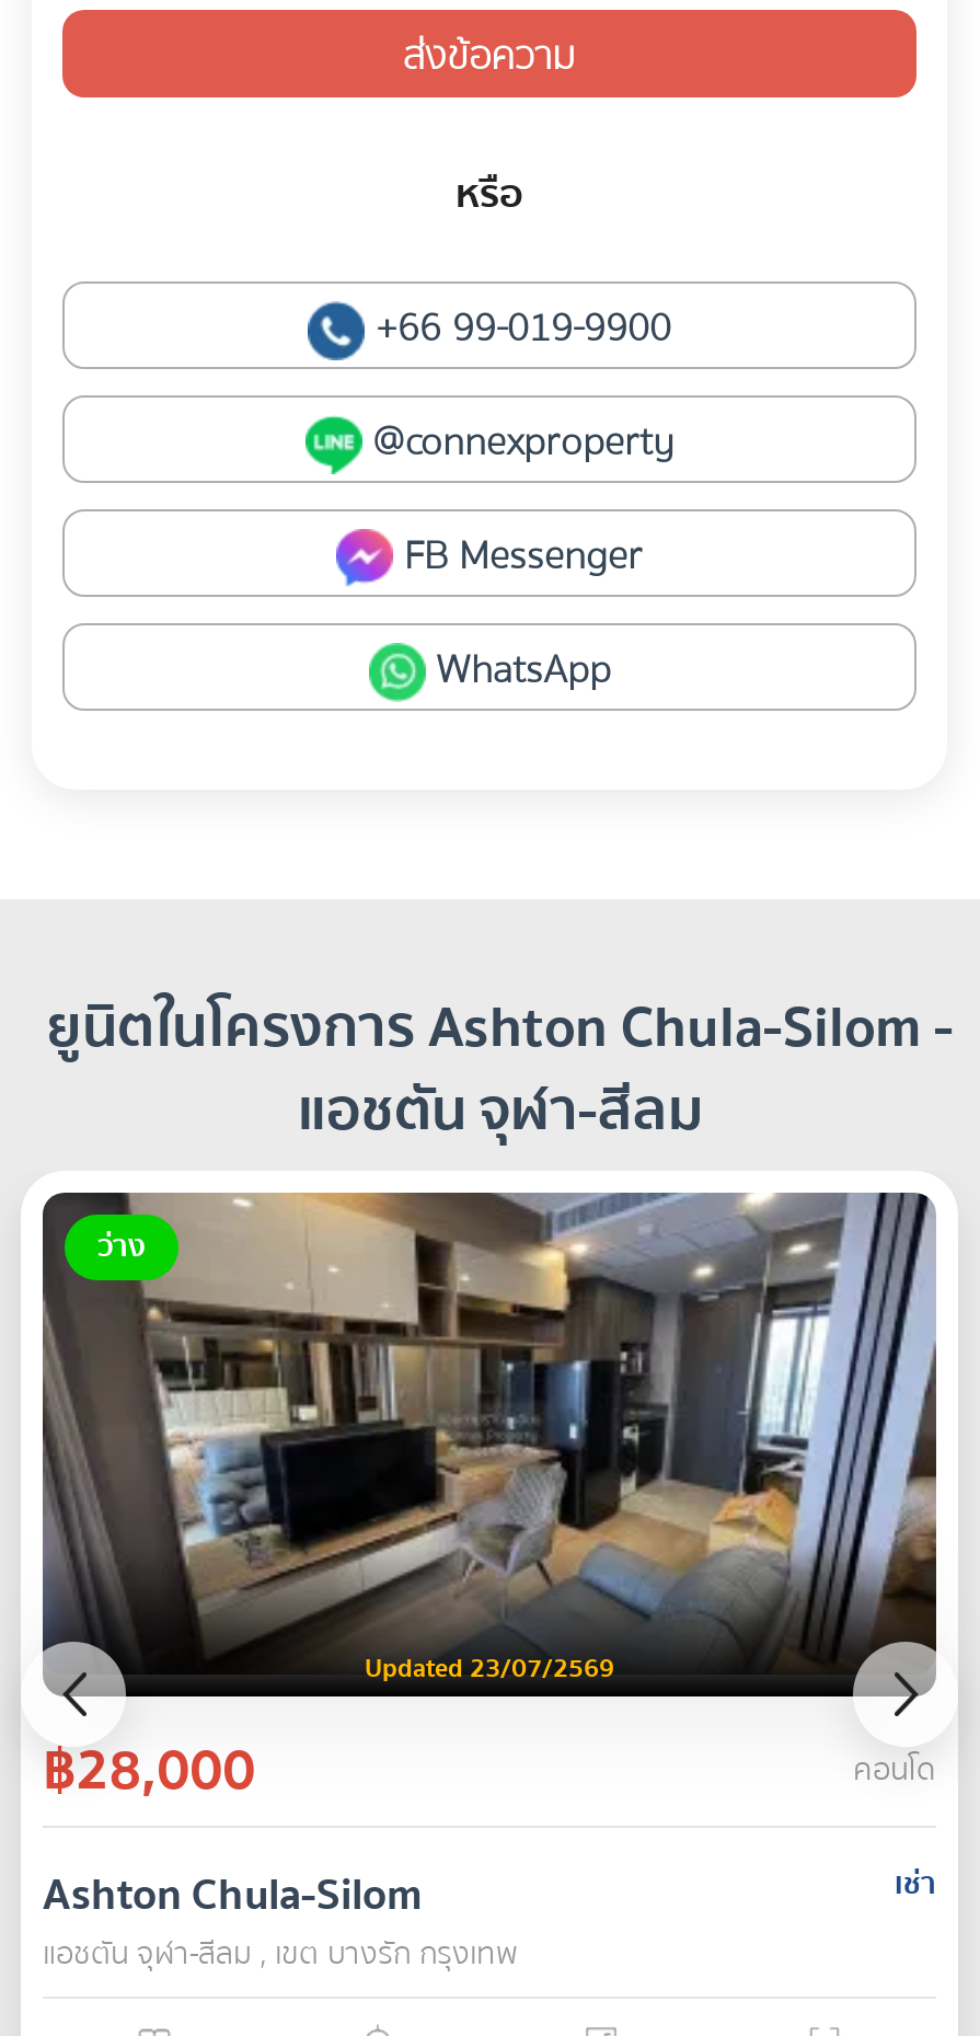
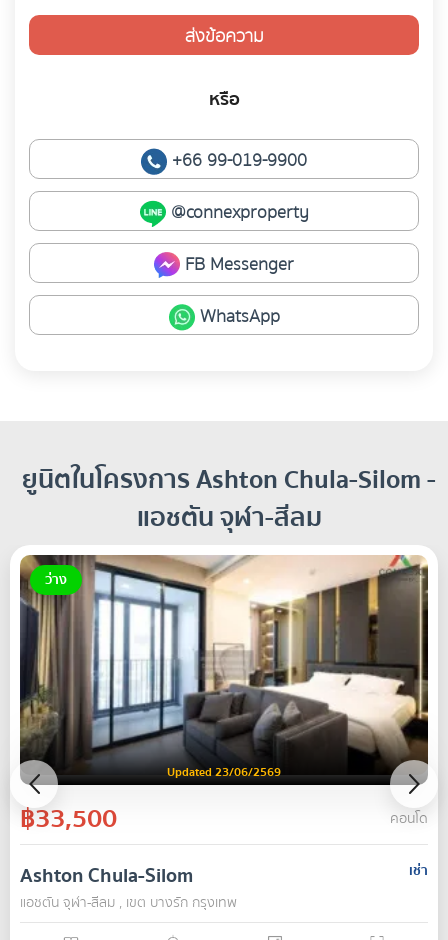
- [image]
- Updated 23/07/2569
+ [image]
+ Updated 23/06/2569

- ฿28,000
+ ฿33,500
